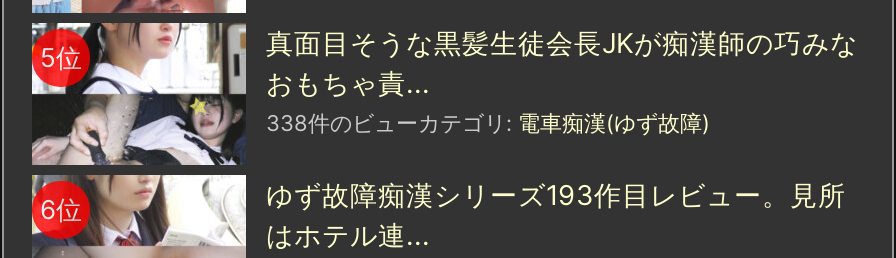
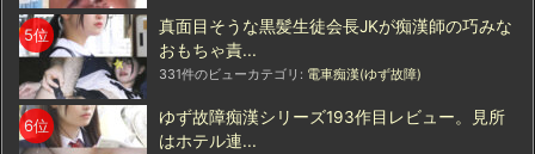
- 338件のビューカテゴリ:電車痴漢(ゆず故障)
+ 331件のビューカテゴリ:電車痴漢(ゆず故障)
